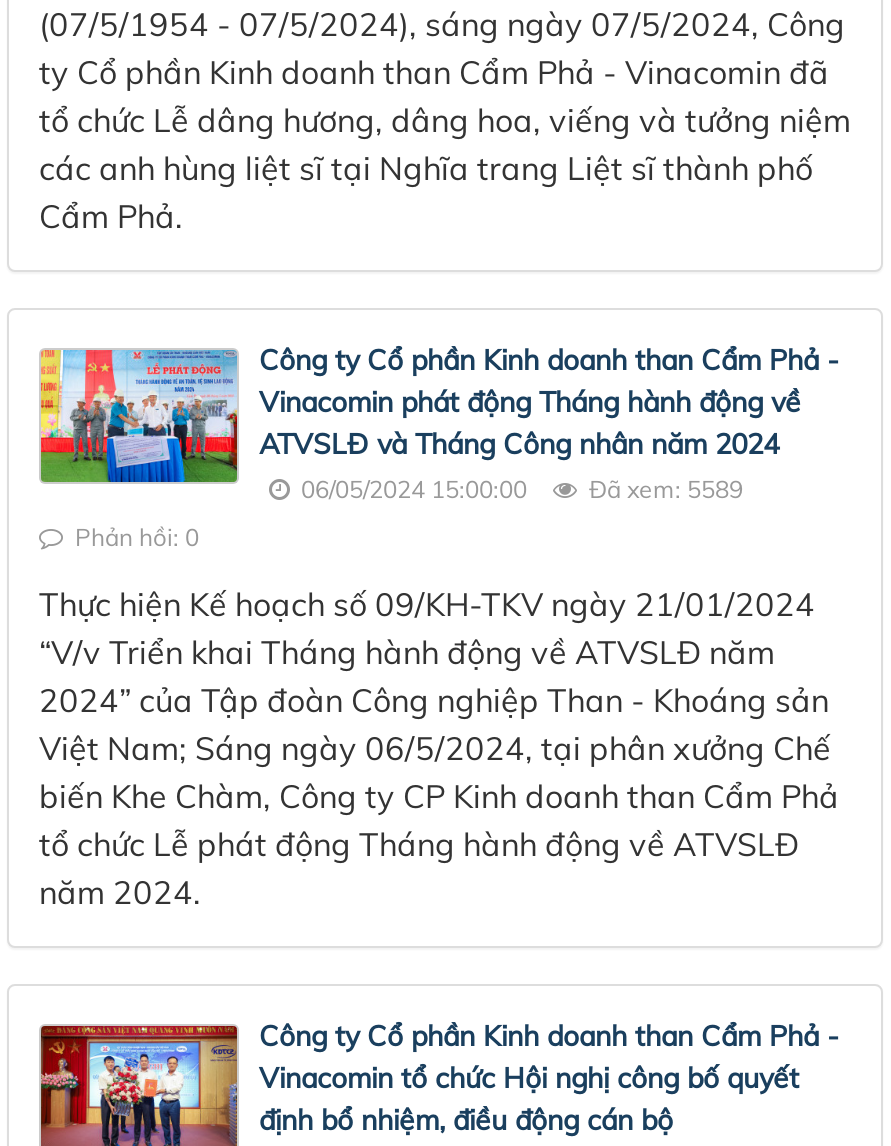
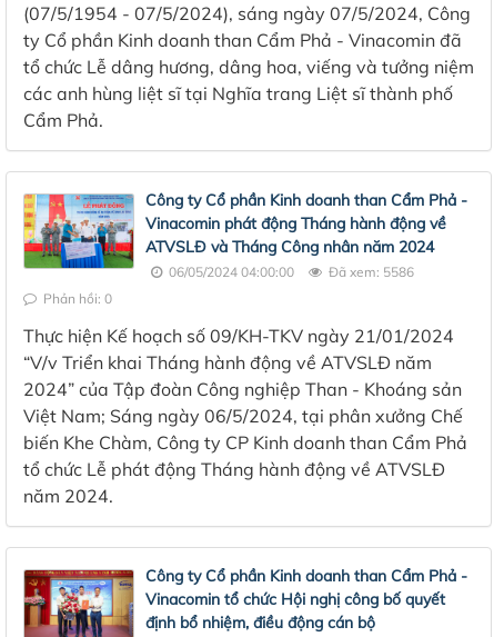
- 06/05/2024 15:00:00
+ 06/05/2024 04:00:00

- Đã xem: 5589
+ Đã xem: 5586
